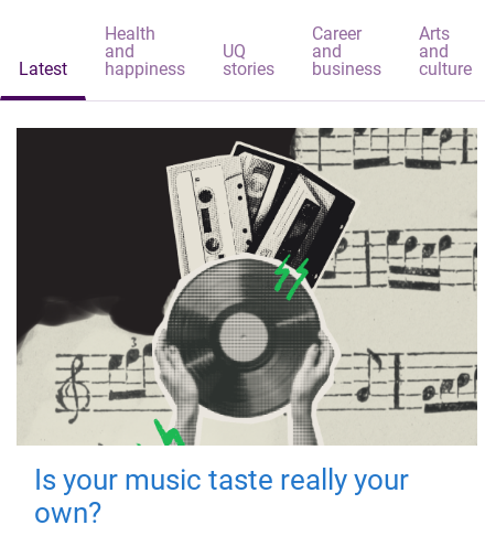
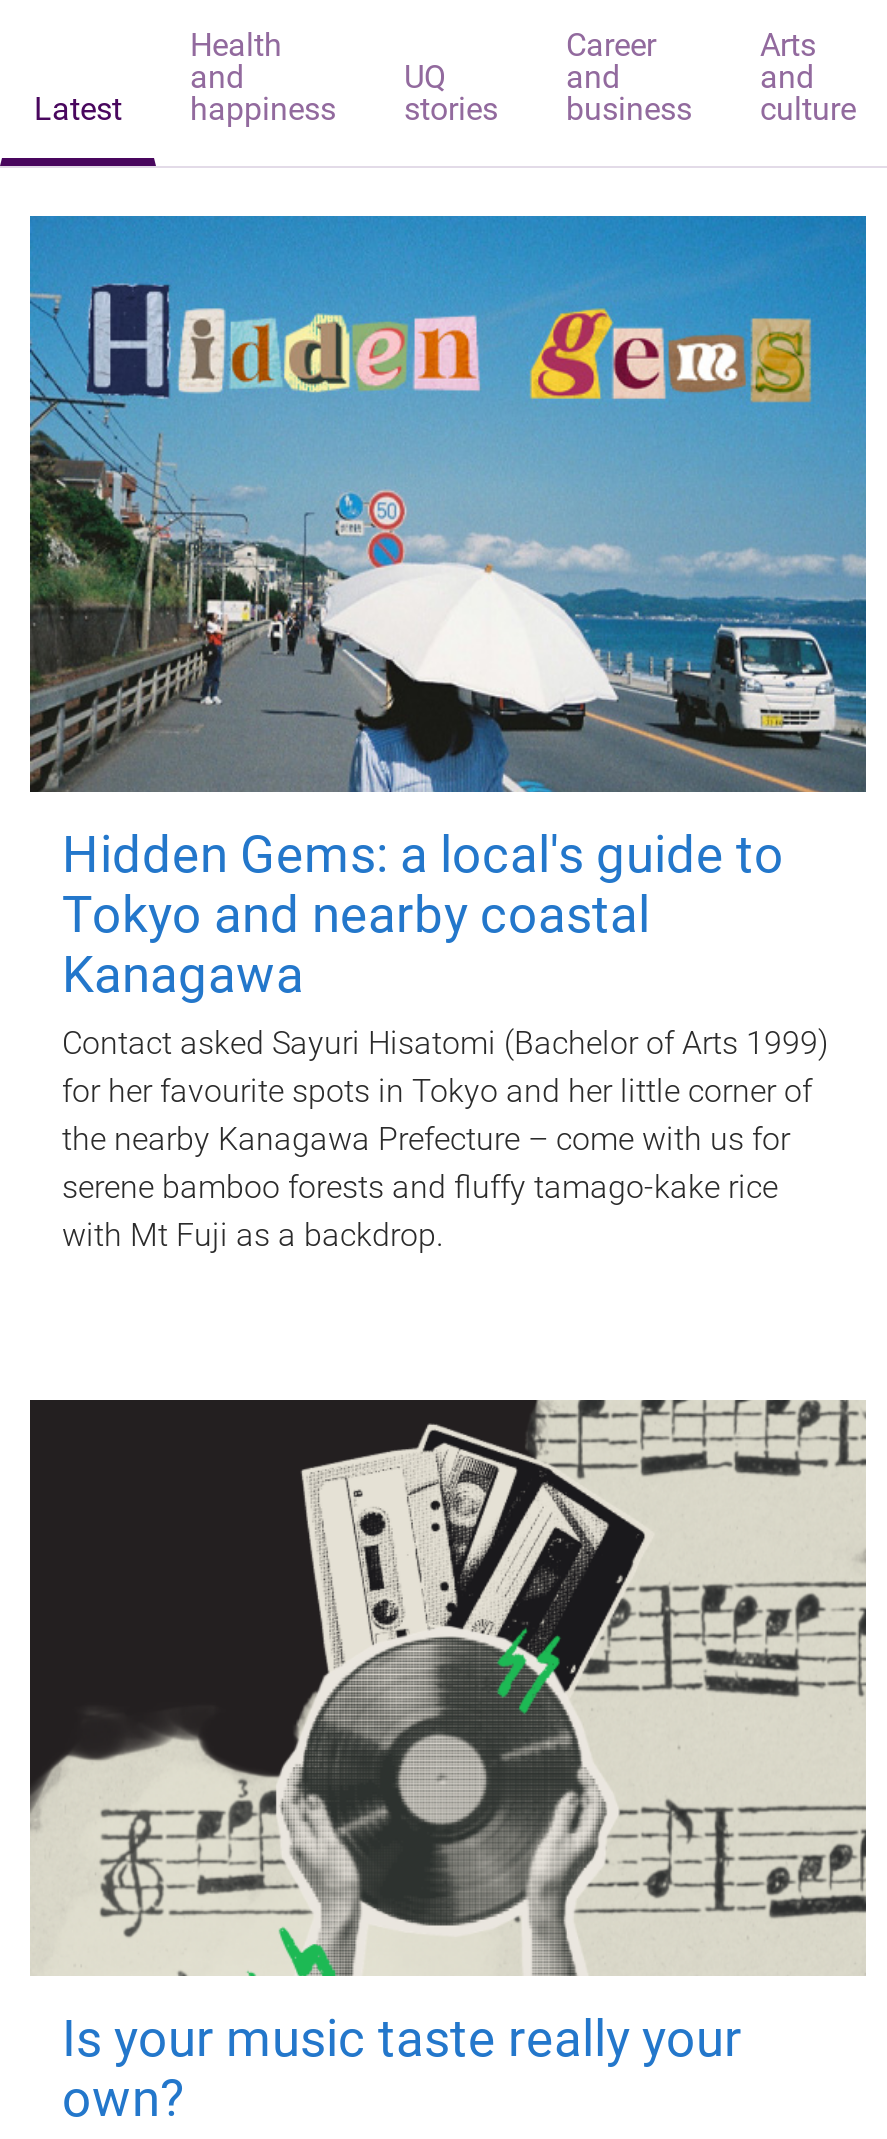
+ [image]
+ Hidden Gems: a local's guide to
+ Tokyo and nearby coastal
+ Kanagawa
+ Contact asked Sayuri Hisatomi (Bachelor of Arts 1999)
+ for her favourite spots in Tokyo and her little corner of
+ the nearby Kanagawa Prefecture – come with us for
+ serene bamboo forests and fluffy tamago-kake rice
+ with Mt Fuji as a backdrop.
